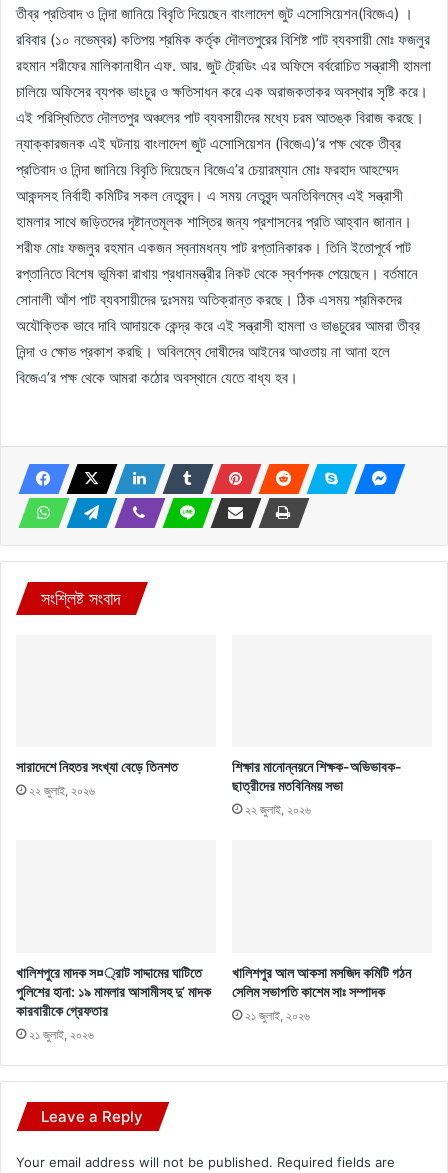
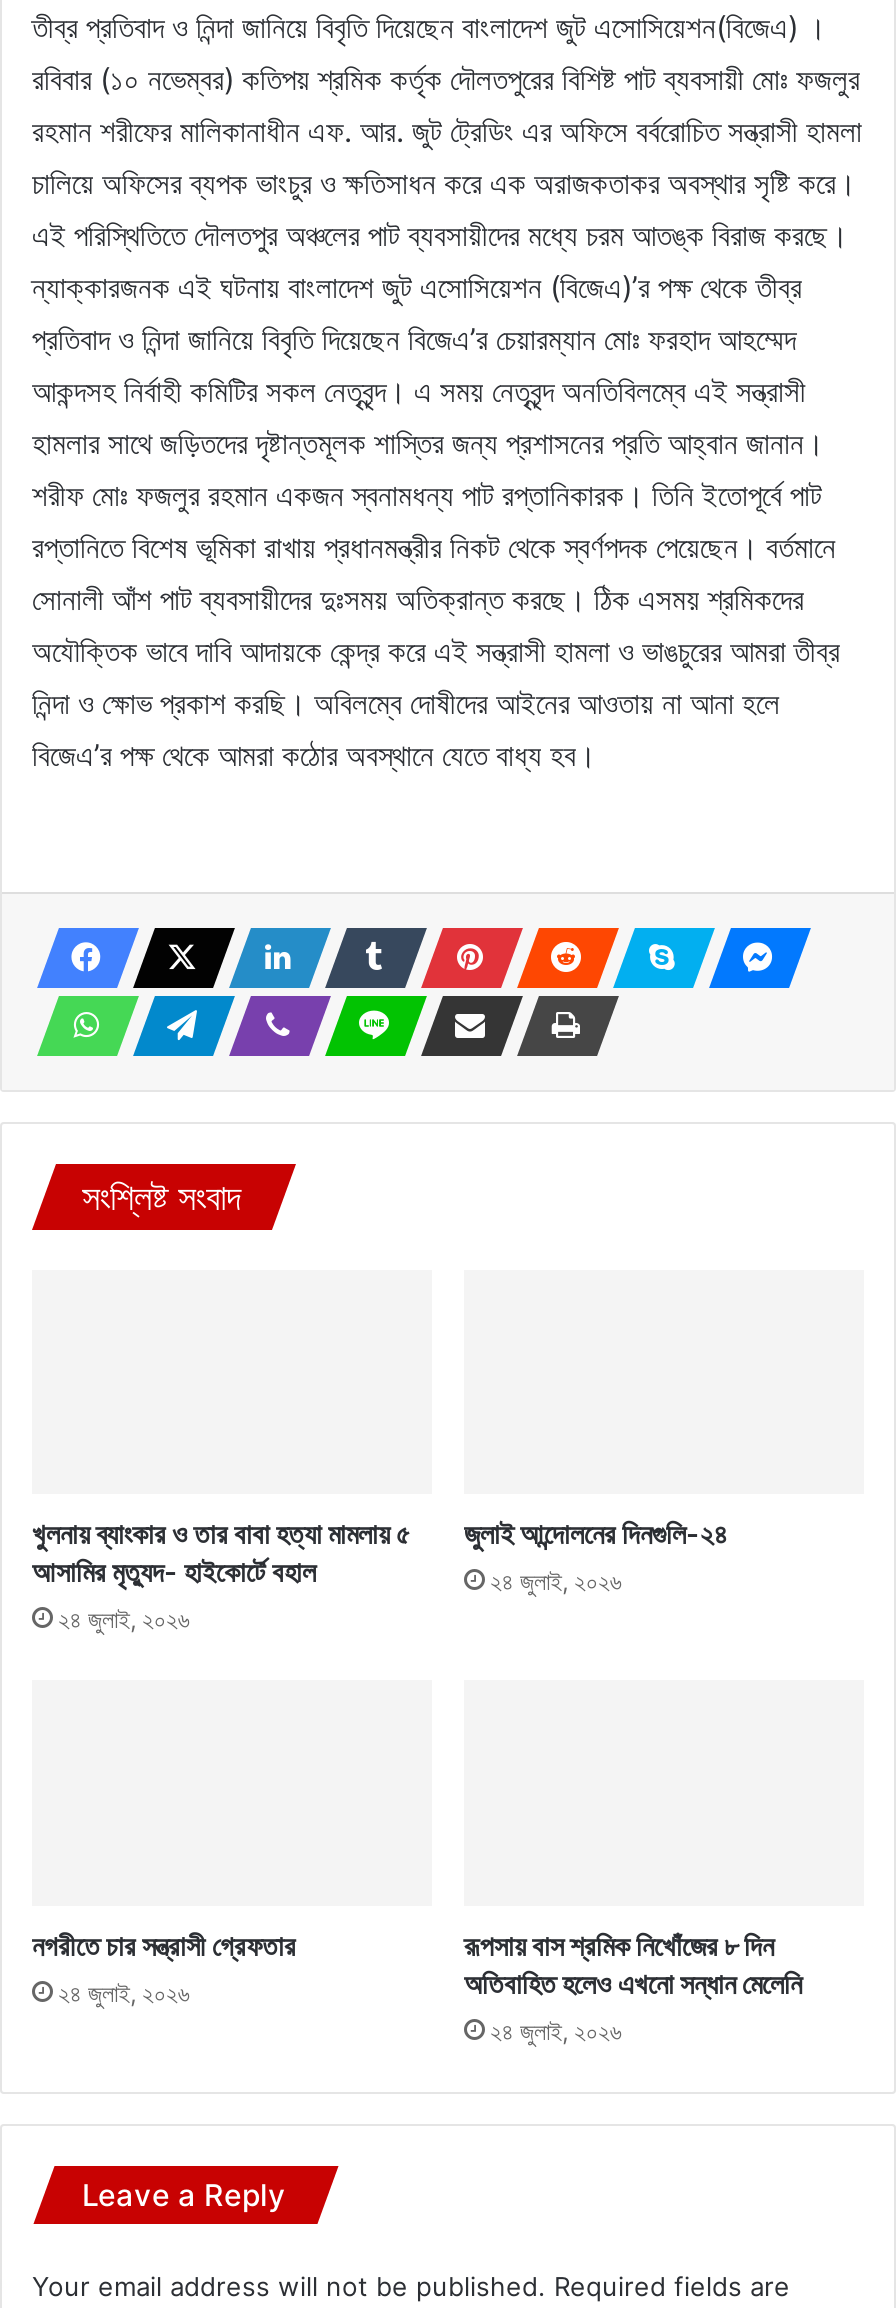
- সারাদেশে নিহতর সংখ্যা বেড়ে তিনশত
+ খুলনায় ব্যাংকার ও তার বাবা হত্যা মামলায় ৫
+ আসামির মৃত্যুদ- হাইকোর্টে বহাল

- শিক্ষার মানোন্নয়নে শিক্ষক-অভিভাবক-
- ছাত্রীদের মতবিনিময় সভা
+ জুলাই আন্দোলনের দিনগুলি-২৪

- ২২ জুলাই, ২০২৬
+ ২৪ জুলাই, ২০২৬

- ২২ জুলাই, ২০২৬
+ ২৪ জুলাই, ২০২৬

- খালিশপুরে মাদক স¤্রাট সাদ্দামের ঘাটিতে
- পুলিশের হানা: ১৯ মামলার আসামীসহ দু’ মাদক
- কারবারীকে গ্রেফতার
+ নগরীতে চার সন্ত্রাসী গ্রেফতার

- খালিশপুর আল আকসা মসজিদ কমিটি গঠন
- সেলিম সভাপতি কাশেম সাঃ সম্পাদক
+ রূপসায় বাস শ্রমিক নিখোঁজের ৮ দিন
+ অতিবাহিত হলেও এখনো সন্ধান মেলেনি

- ২১ জুলাই, ২০২৬
+ ২৪ জুলাই, ২০২৬

- ২১ জুলাই, ২০২৬
+ ২৪ জুলাই, ২০২৬
